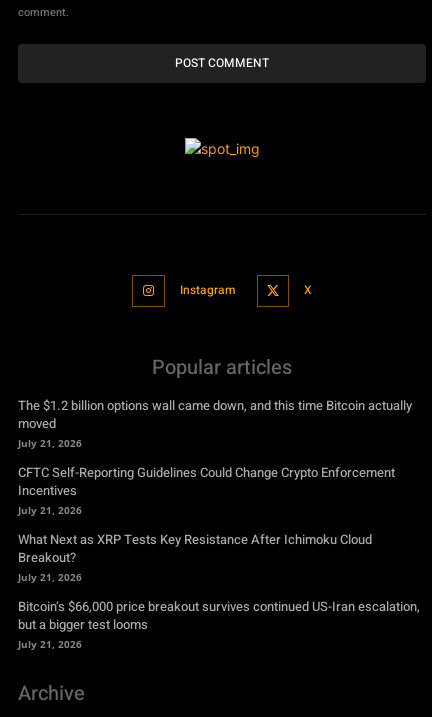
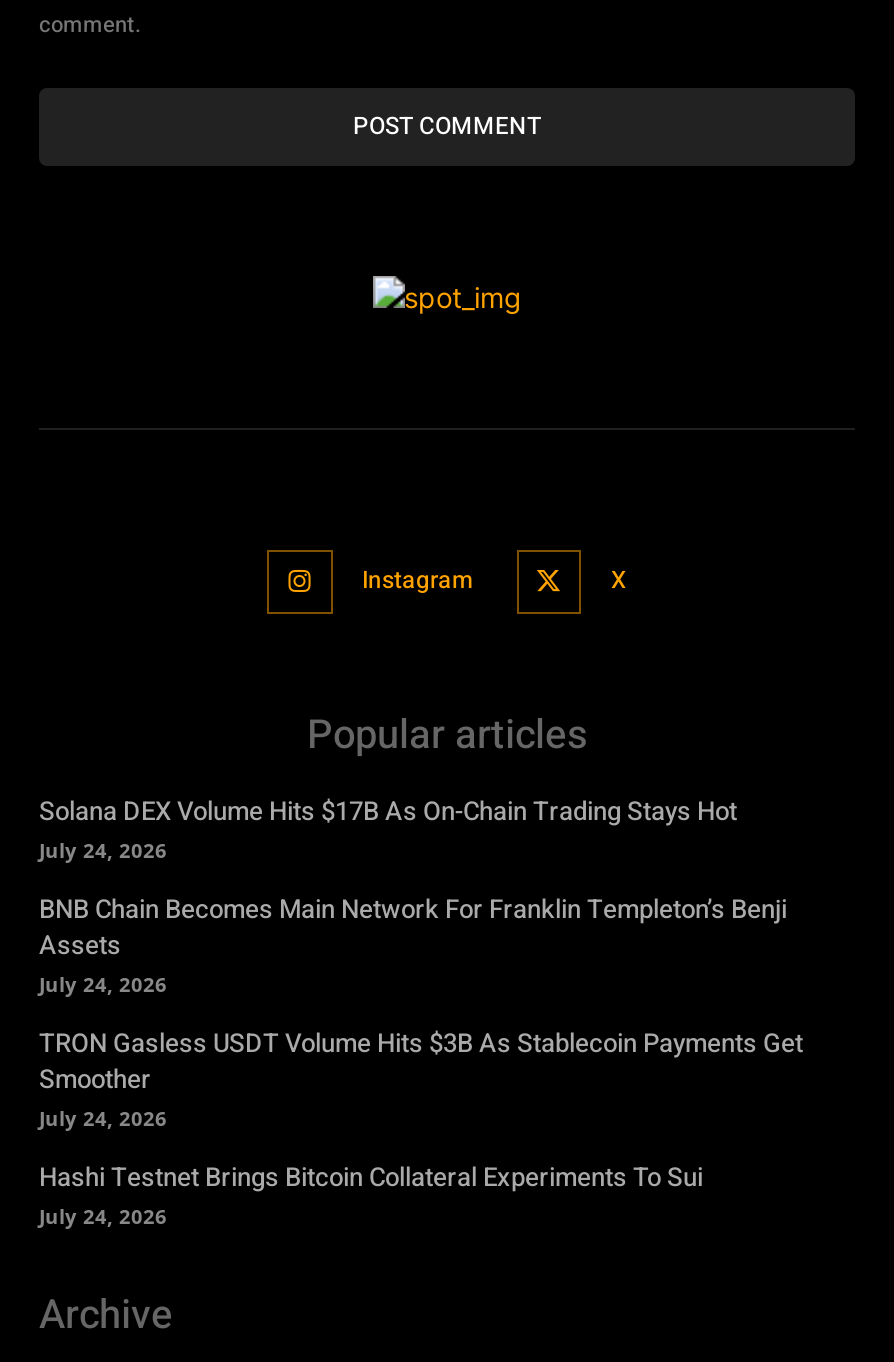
- The $1.2 billion options wall came down, and this time Bitcoin actually
- moved
- July 21, 2026
+ Solana DEX Volume Hits $17B As On-Chain Trading Stays Hot
+ July 24, 2026

- CFTC Self-Reporting Guidelines Could Change Crypto Enforcement
- Incentives
- July 21, 2026
+ BNB Chain Becomes Main Network For Franklin Templeton’s Benji
+ Assets
+ July 24, 2026

- What Next as XRP Tests Key Resistance After Ichimoku Cloud
- Breakout?
- July 21, 2026
+ TRON Gasless USDT Volume Hits $3B As Stablecoin Payments Get
+ Smoother
+ July 24, 2026

- Bitcoin’s $66,000 price breakout survives continued US-Iran escalation,
- but a bigger test looms
- July 21, 2026
+ Hashi Testnet Brings Bitcoin Collateral Experiments To Sui
+ July 24, 2026
